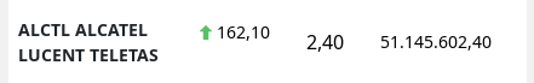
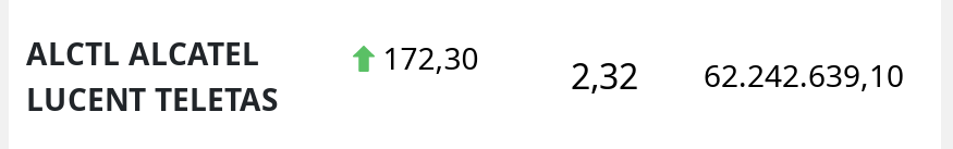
- 162,10
+ 172,30

- 2,40
+ 2,32

- 51.145.602,40
+ 62.242.639,10
